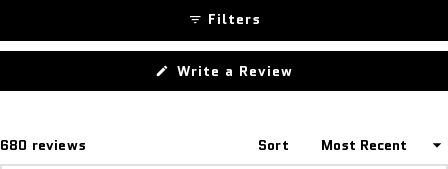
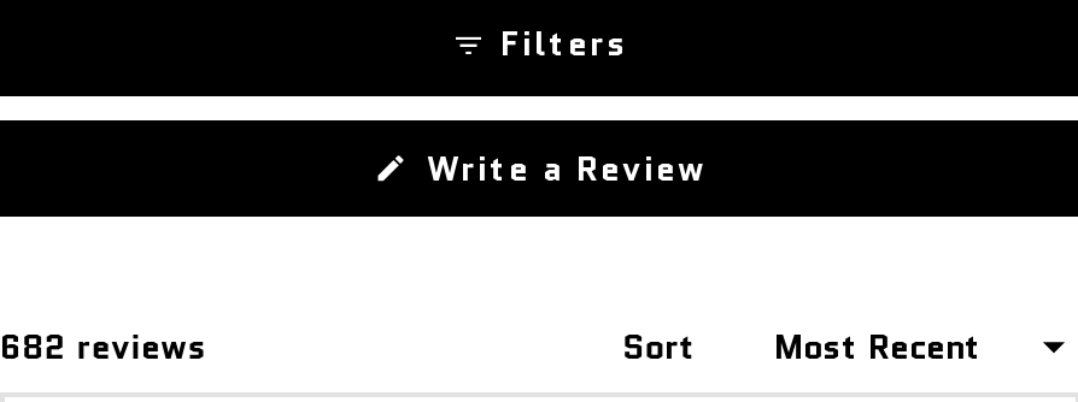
- 680 reviews
+ 682 reviews
